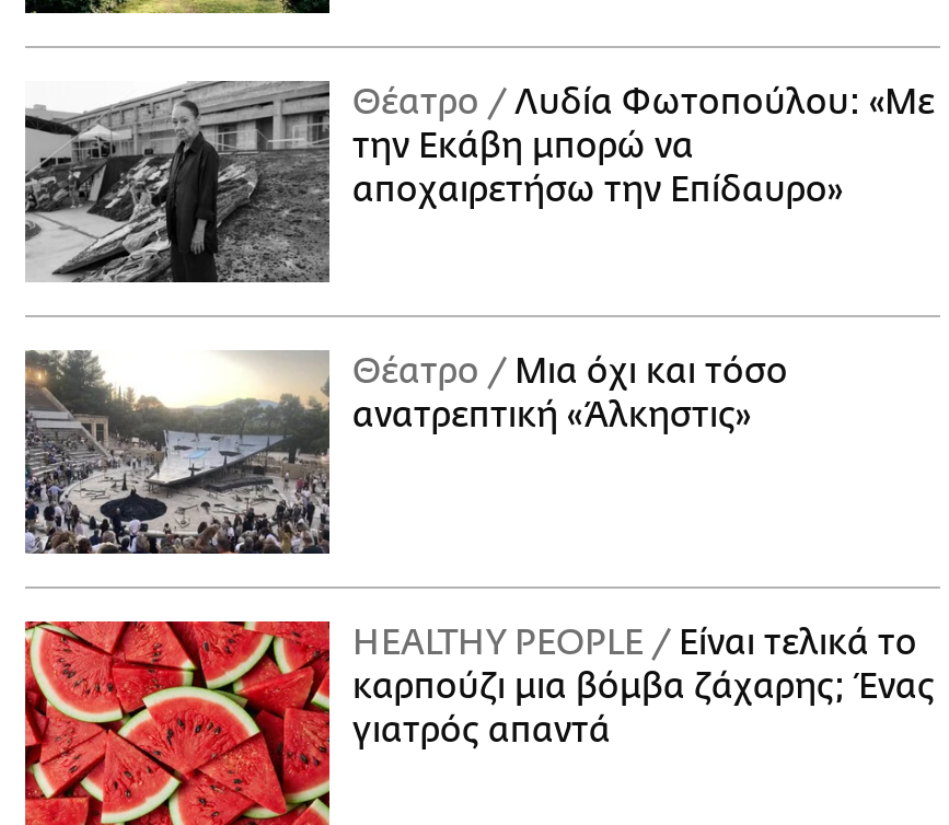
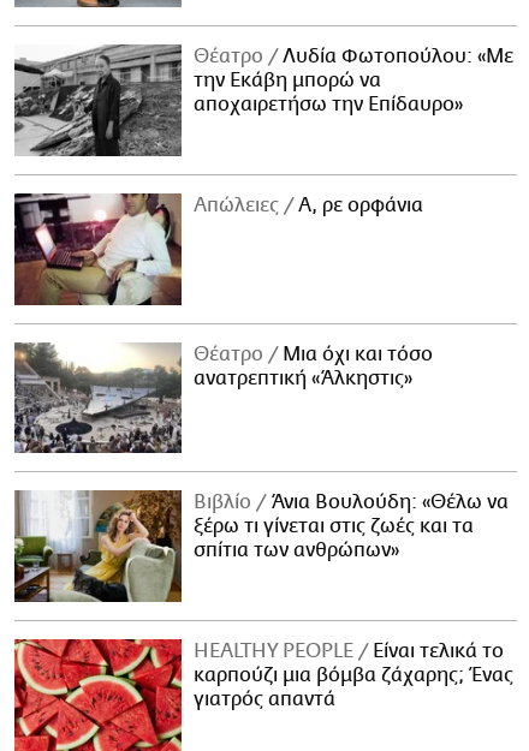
+ [image]
+ Απώλειες Α, ρε ορφάνια

+ [image]
+ Βιβλίο Άνια Βουλούδη: «Θέλω να
+ ξέρω τι γίνεται στις ζωές και τα
+ σπίτια των ανθρώπων»
